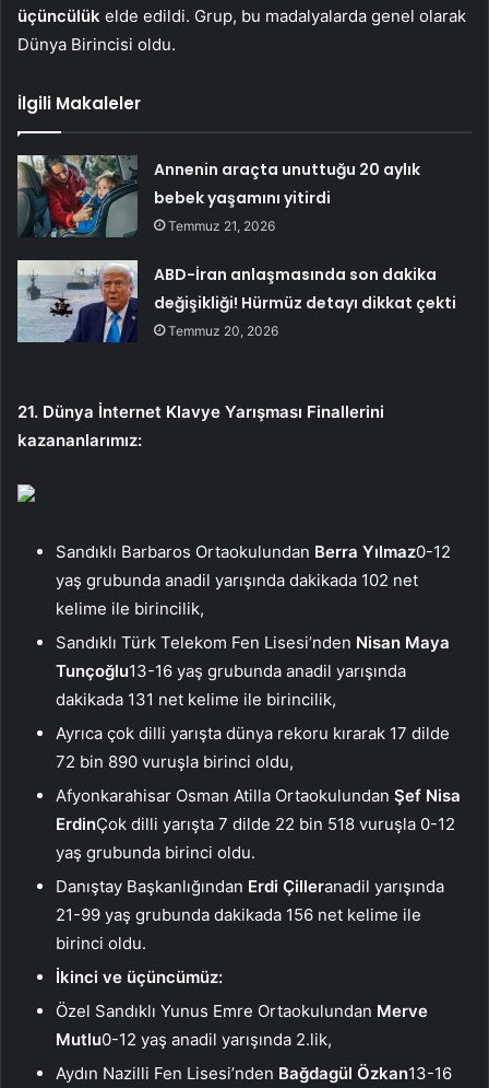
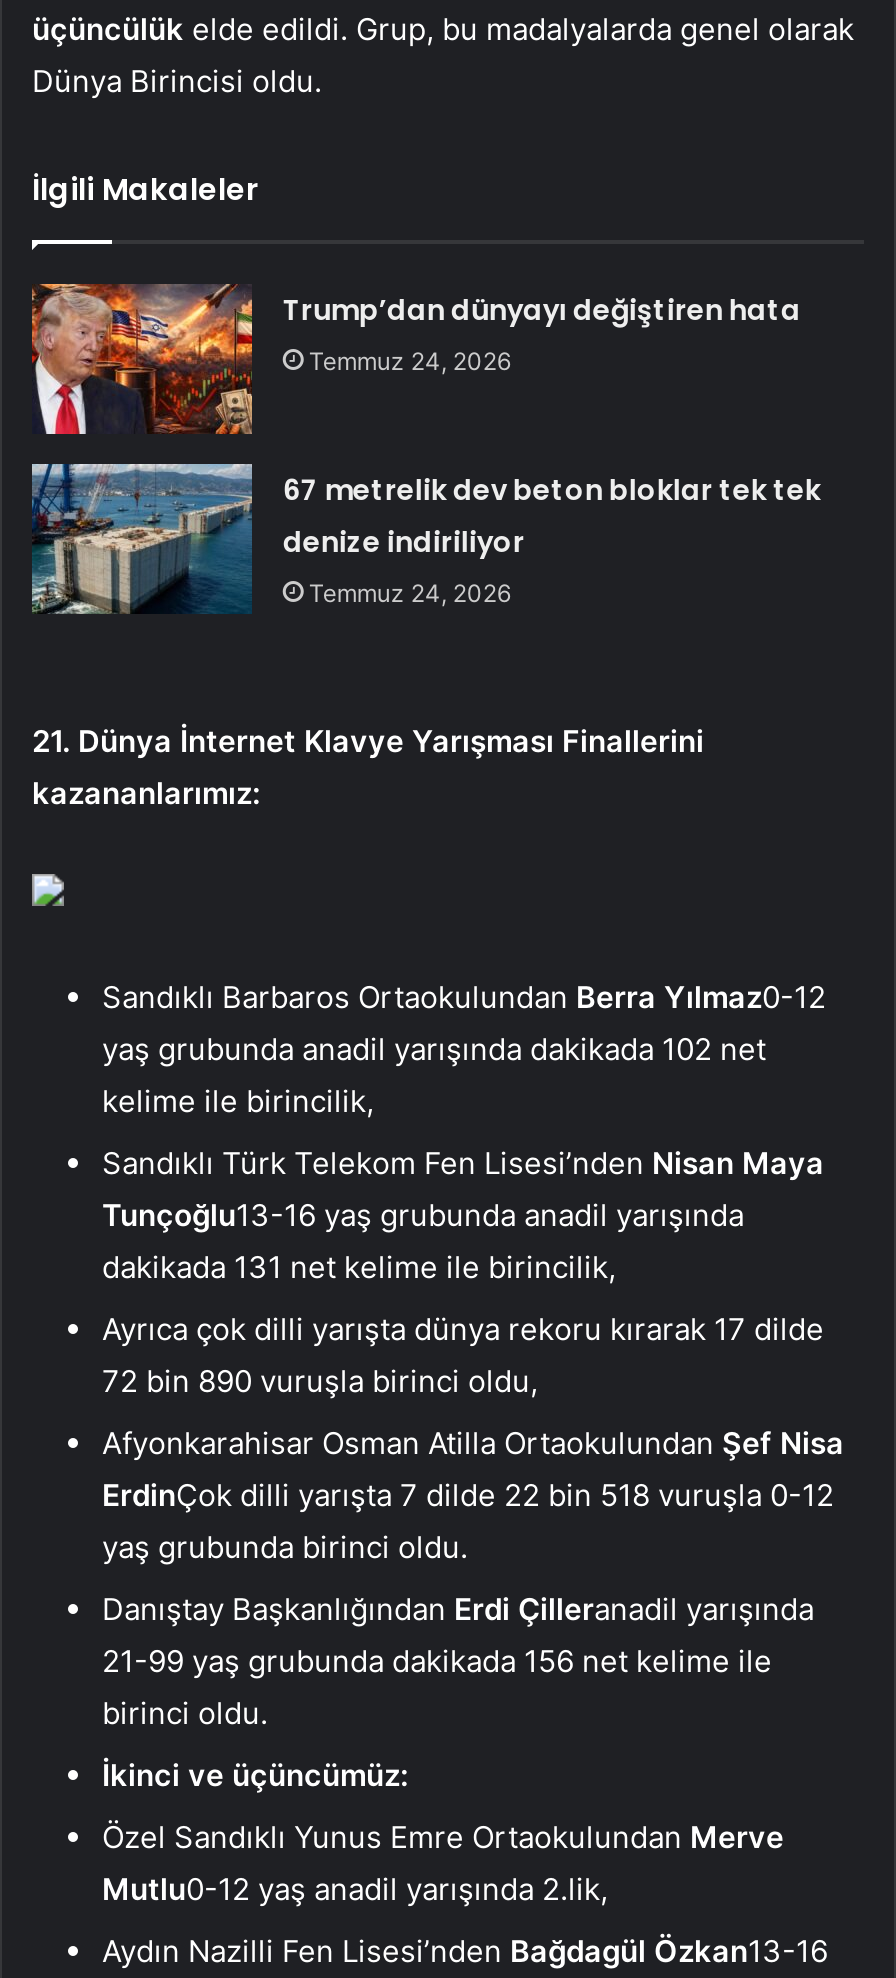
- [image]
- Annenin araçta unuttuğu 20 aylık
- bebek yaşamını yitirdi
- Temmuz 21, 2026
+ [image]
+ Trump’dan dünyayı değiştiren hata
+ Temmuz 24, 2026

- [image]
- ABD-İran anlaşmasında son dakika
- değişikliği! Hürmüz detayı dikkat çekti
- Temmuz 20, 2026
+ [image]
+ 67 metrelik dev beton bloklar tek tek
+ denize indiriliyor
+ Temmuz 24, 2026
